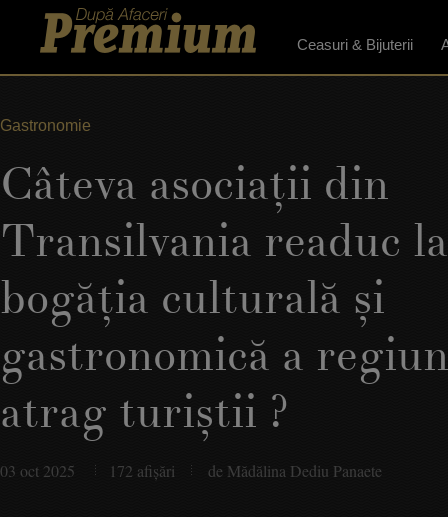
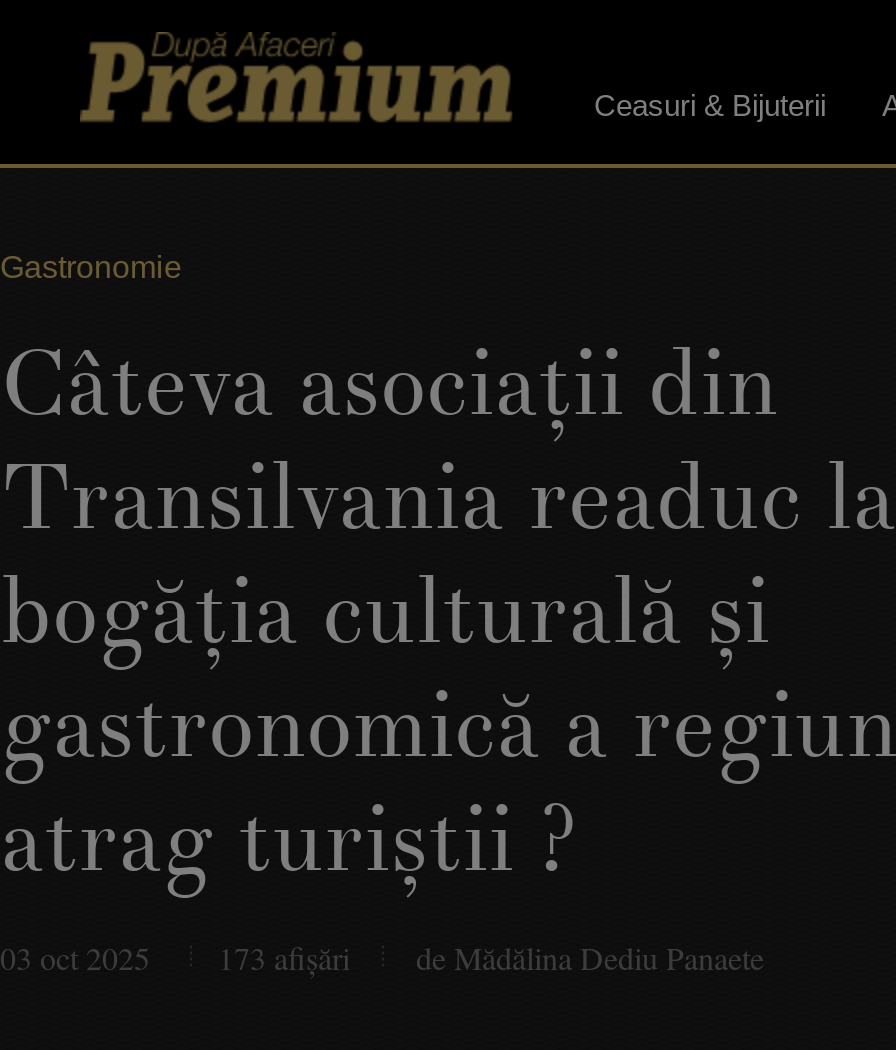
- 03 oct 2025 172 afişări de Mădălina Dediu Panaete
+ 03 oct 2025 173 afişări de Mădălina Dediu Panaete
